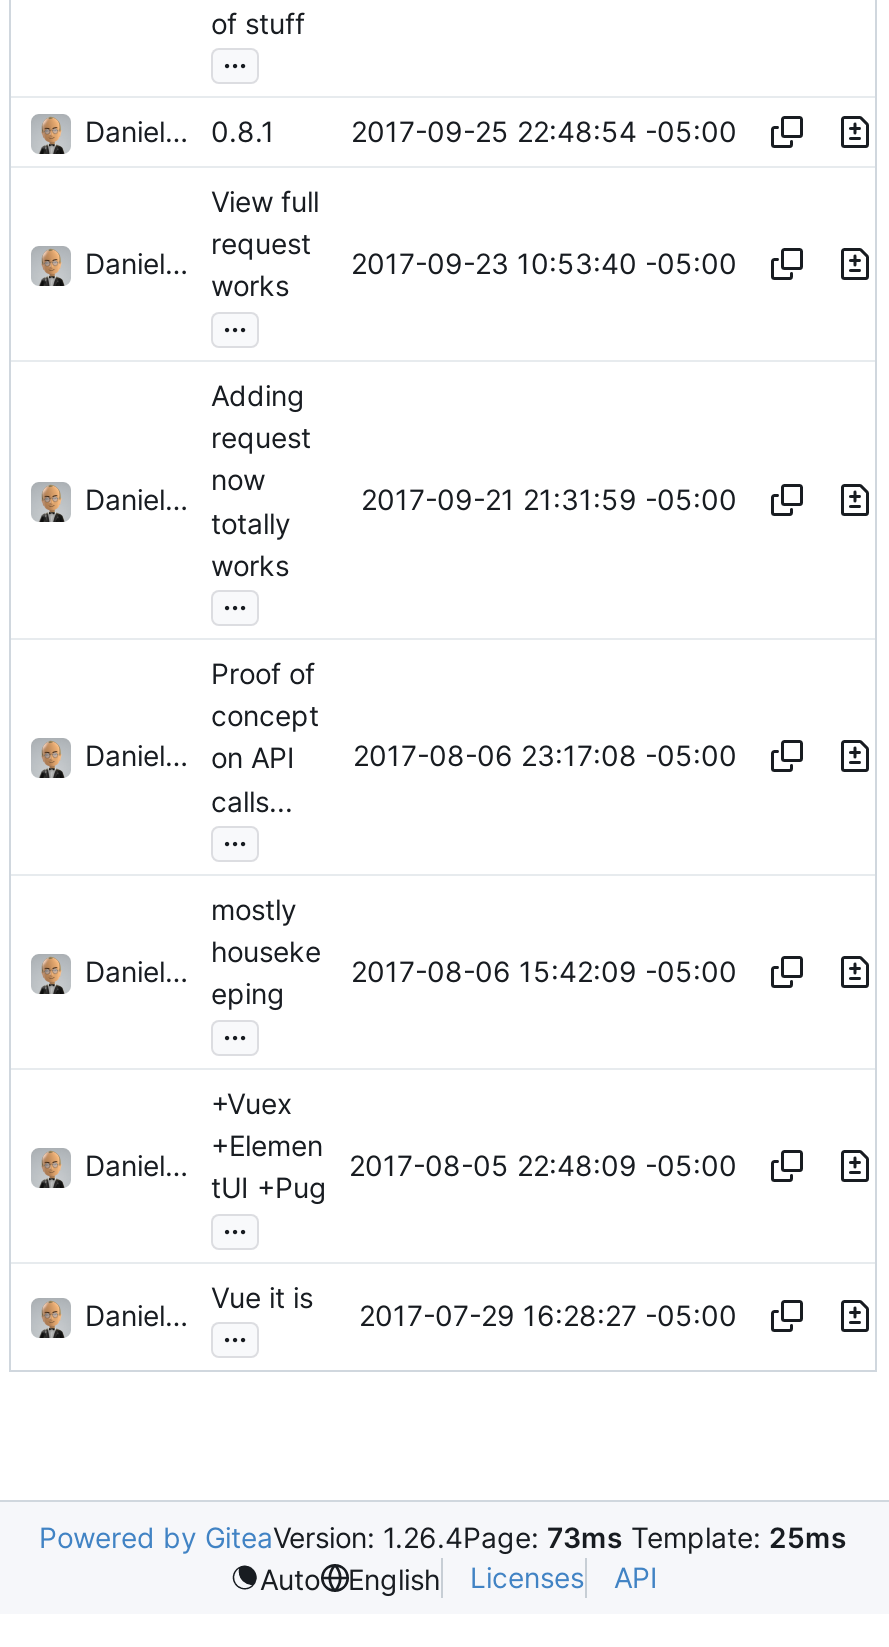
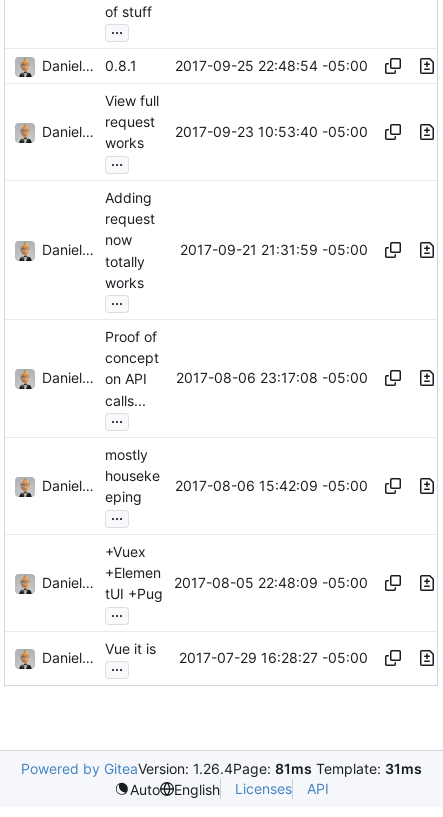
- Powered by GiteaVersion: 1.26.4Page: 73ms Template: 25ms
+ Powered by GiteaVersion: 1.26.4Page: 81ms Template: 31ms
